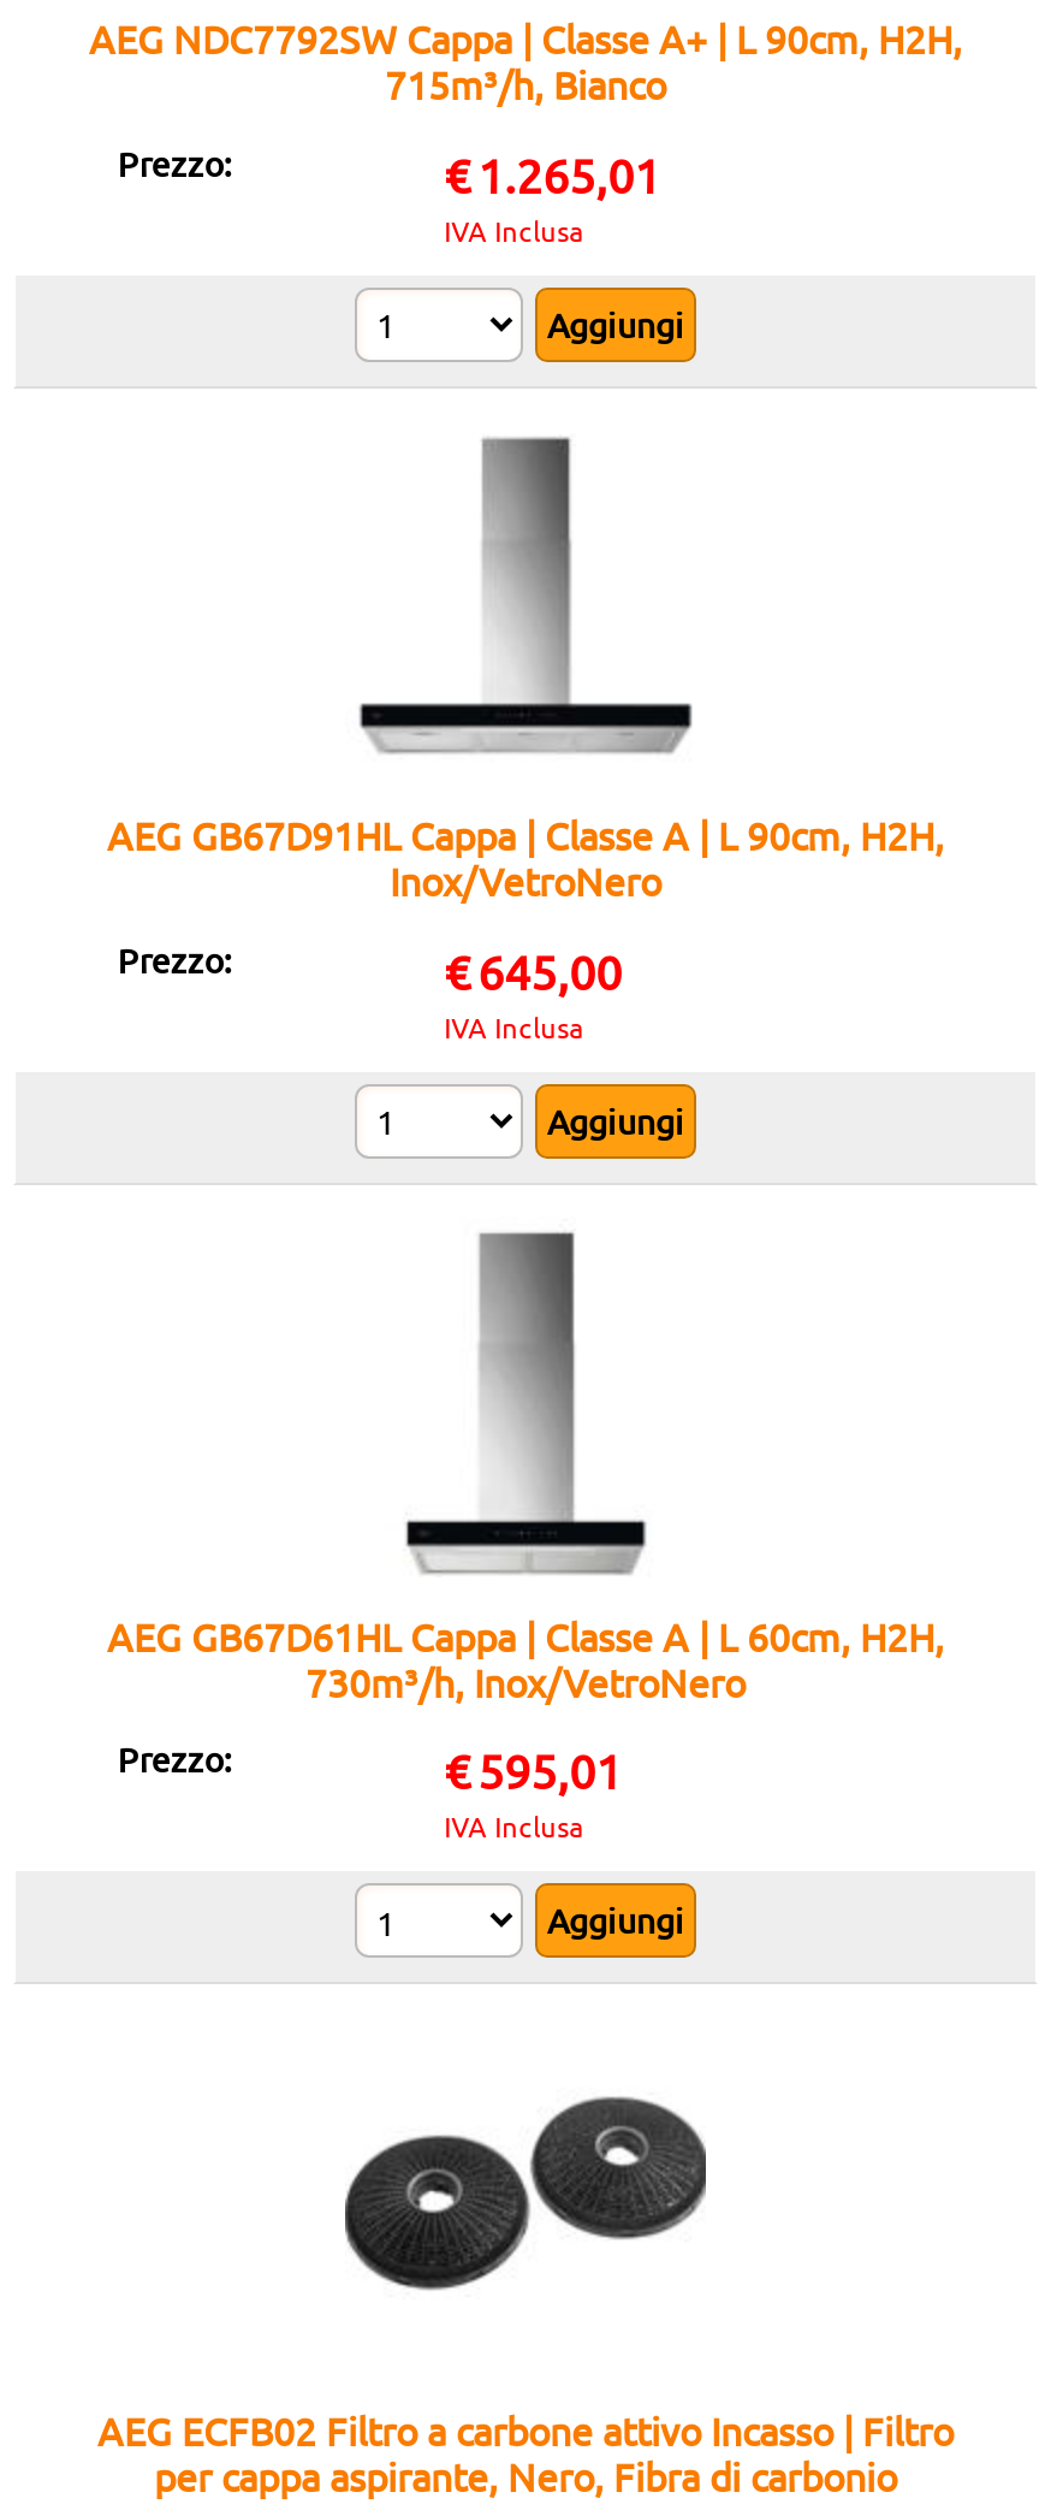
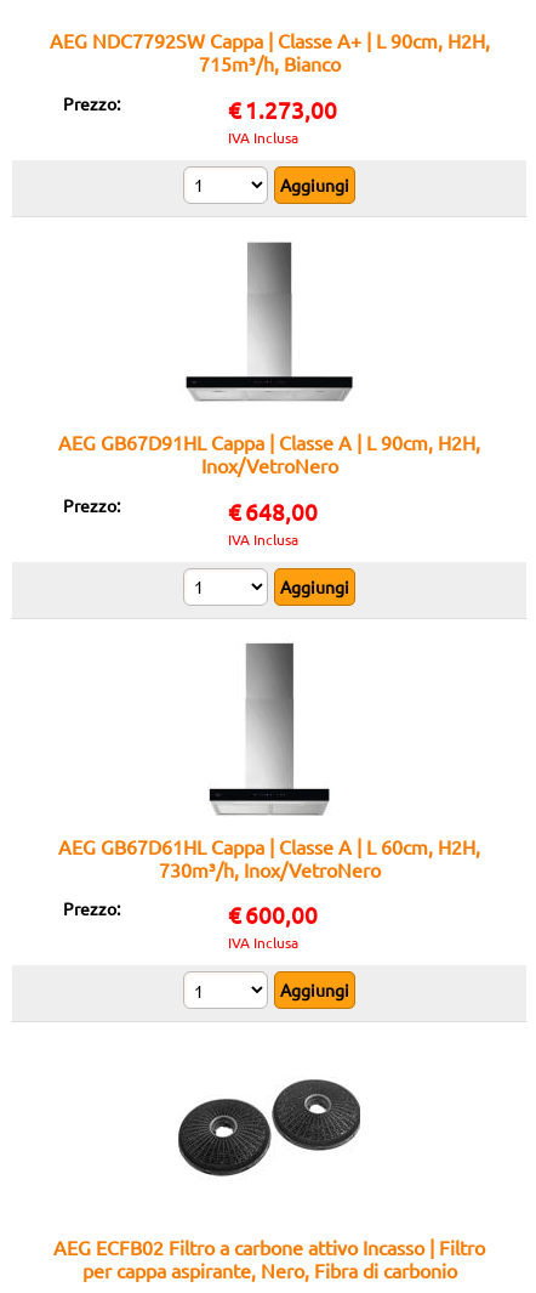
- € 1.265,01
+ € 1.273,00

- € 645,00
+ € 648,00

- € 595,01
+ € 600,00
